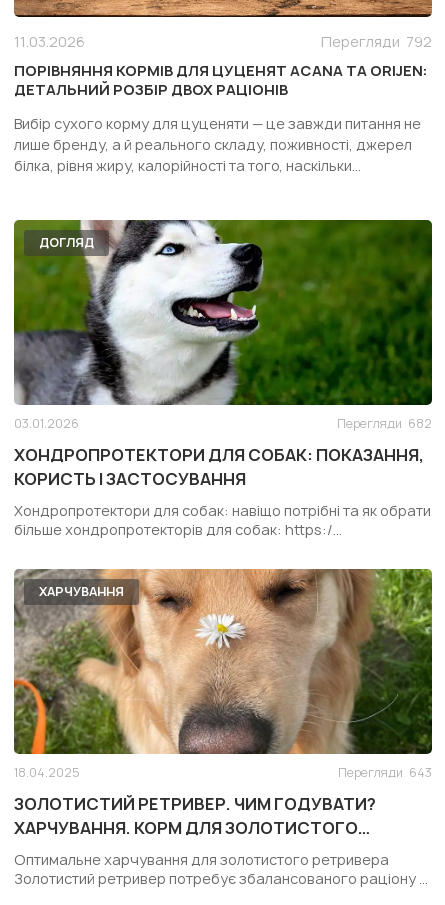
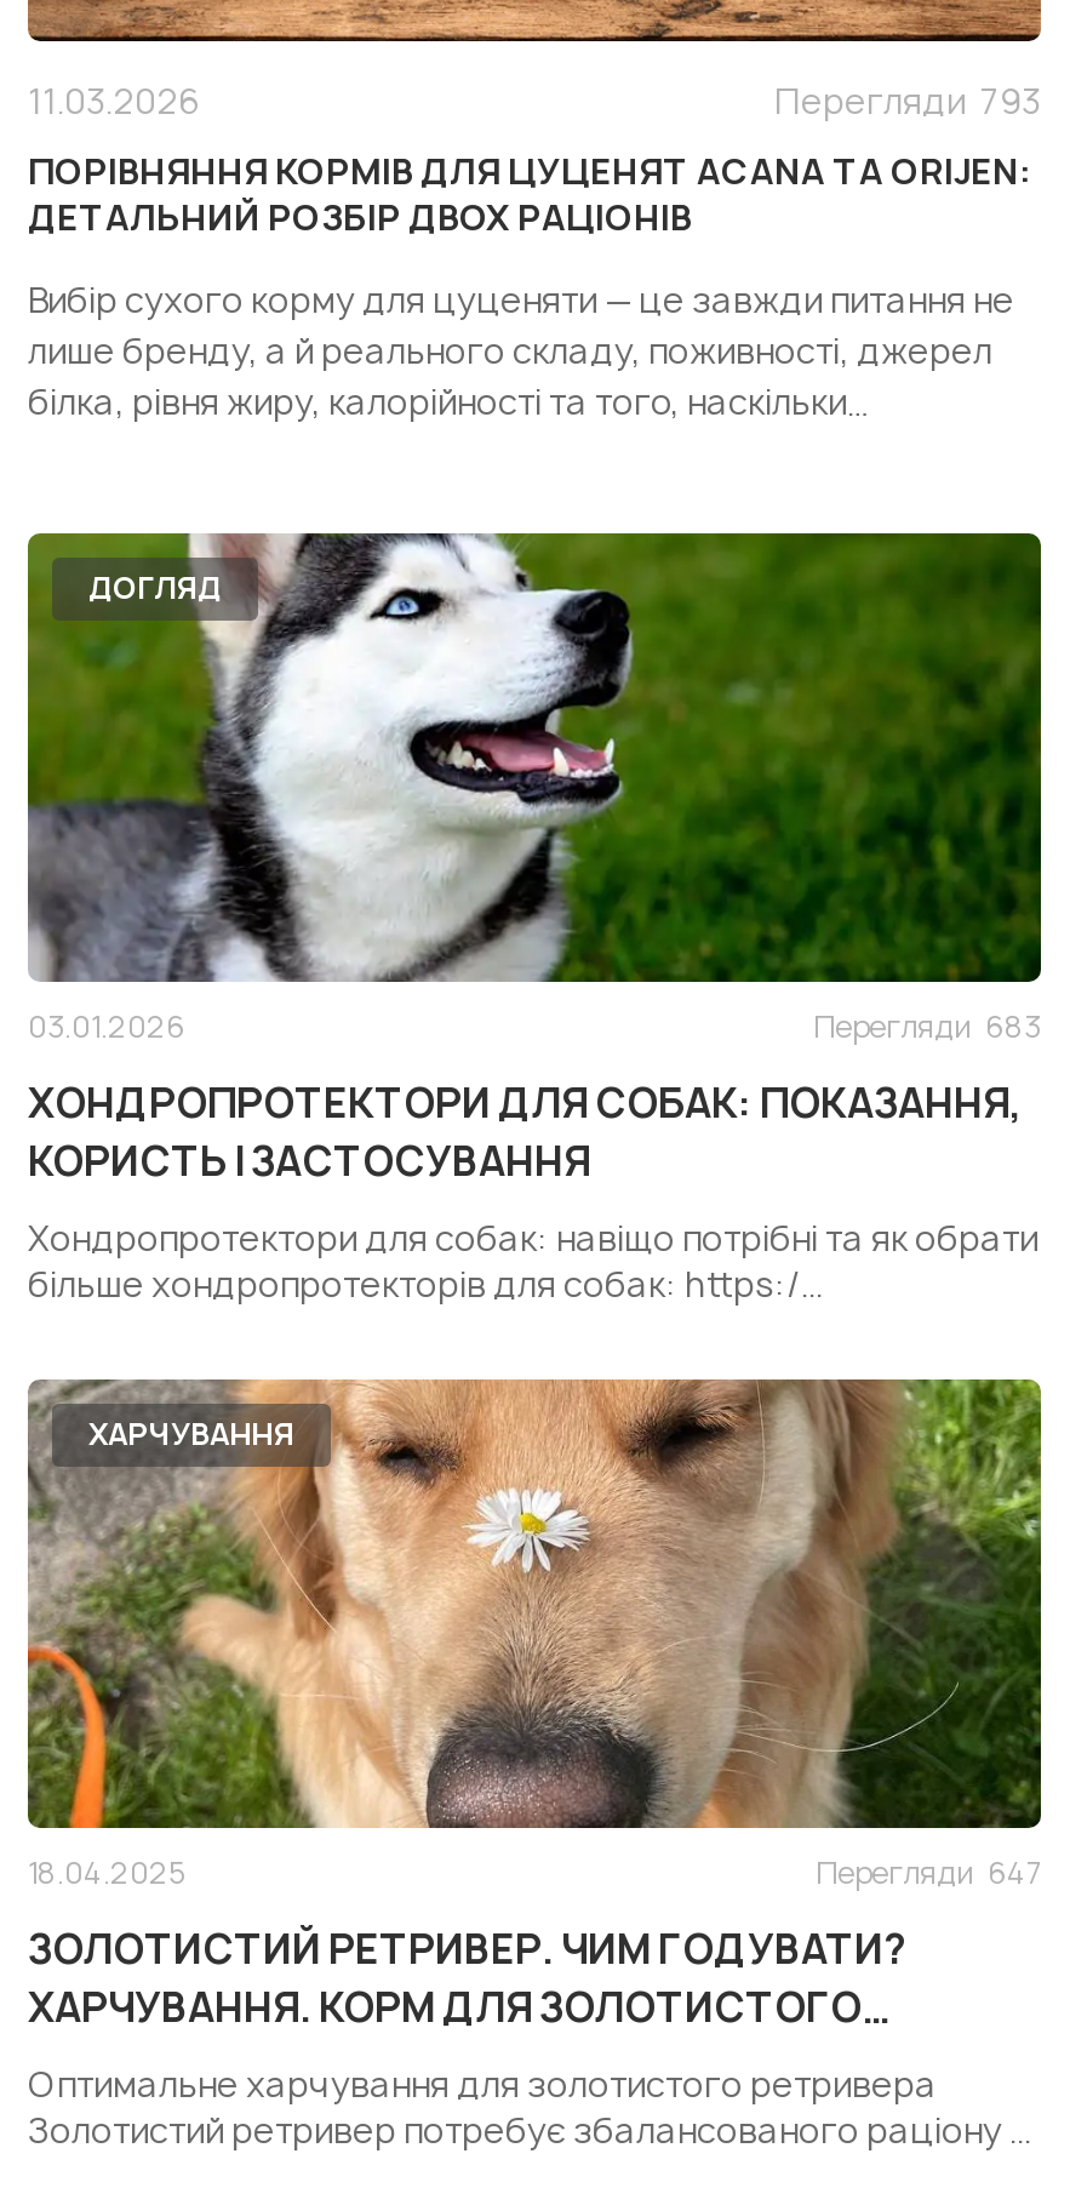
- Перегляди 792
+ Перегляди 793

- Перегляди 682
+ Перегляди 683

- Перегляди 643
+ Перегляди 647
